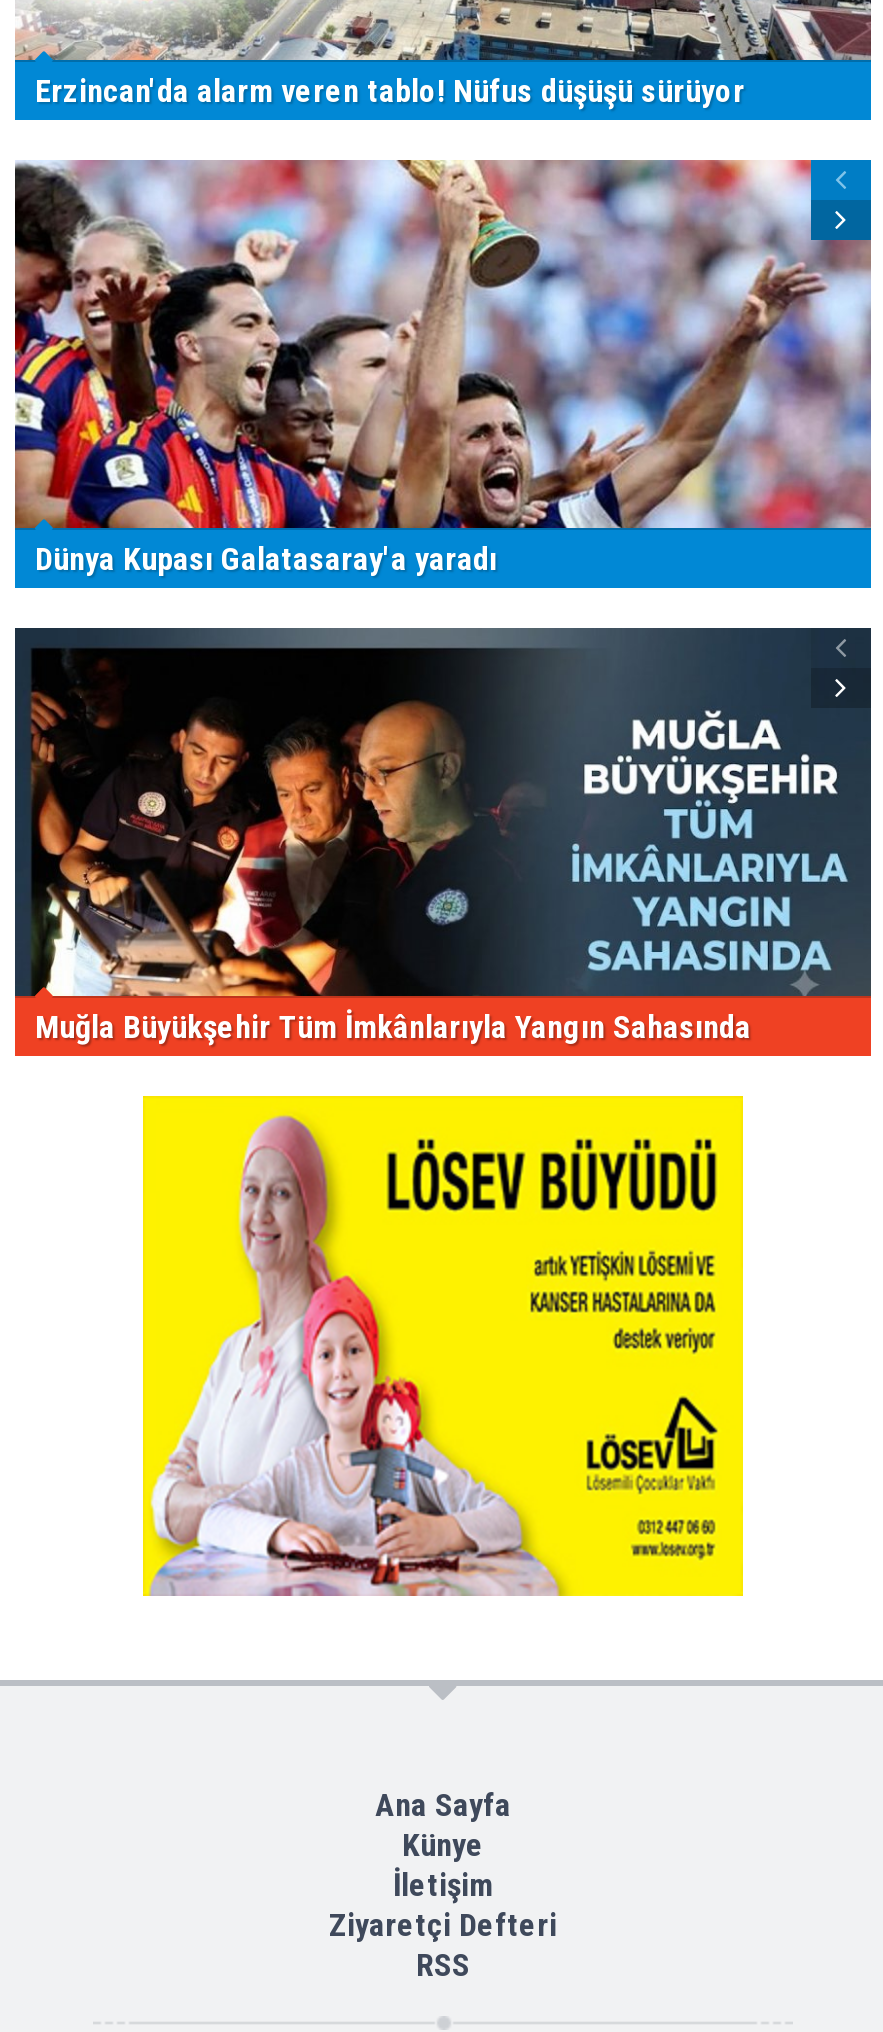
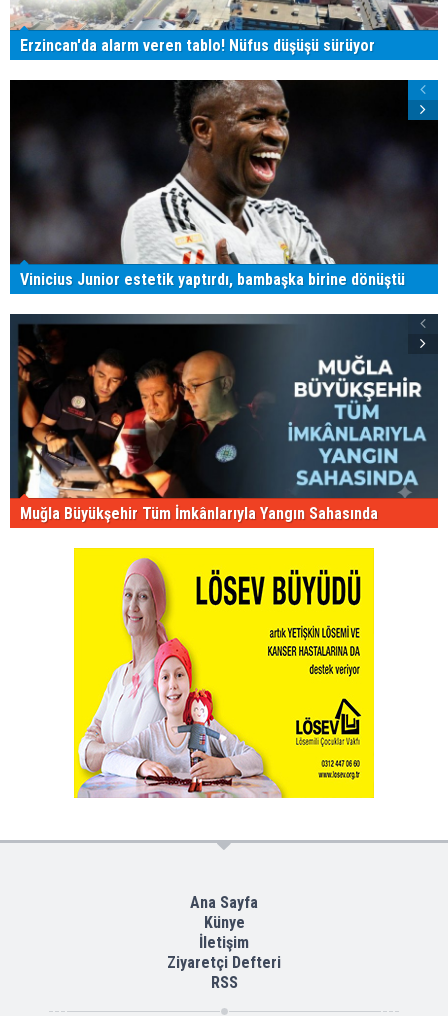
- [image]
- Dünya Kupası Galatasaray'a yaradı
+ [image]
+ Vinicius Junior estetik yaptırdı, bambaşka birine dönüştü
